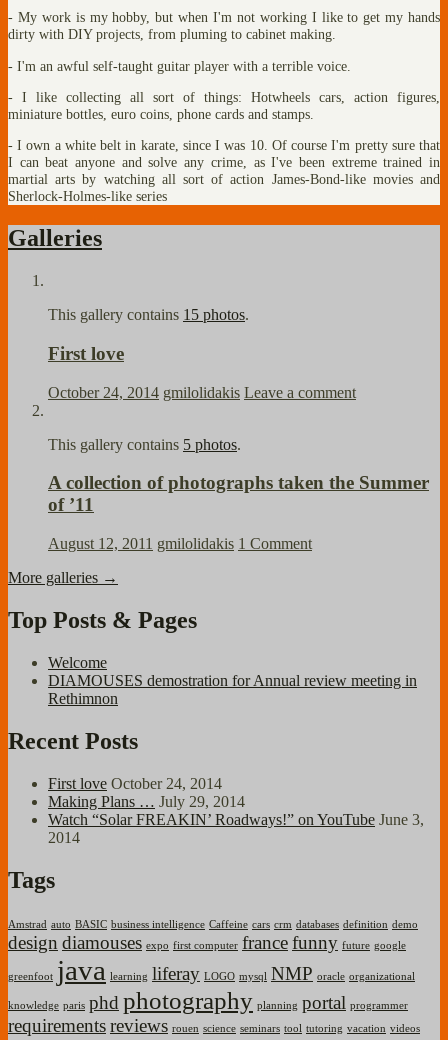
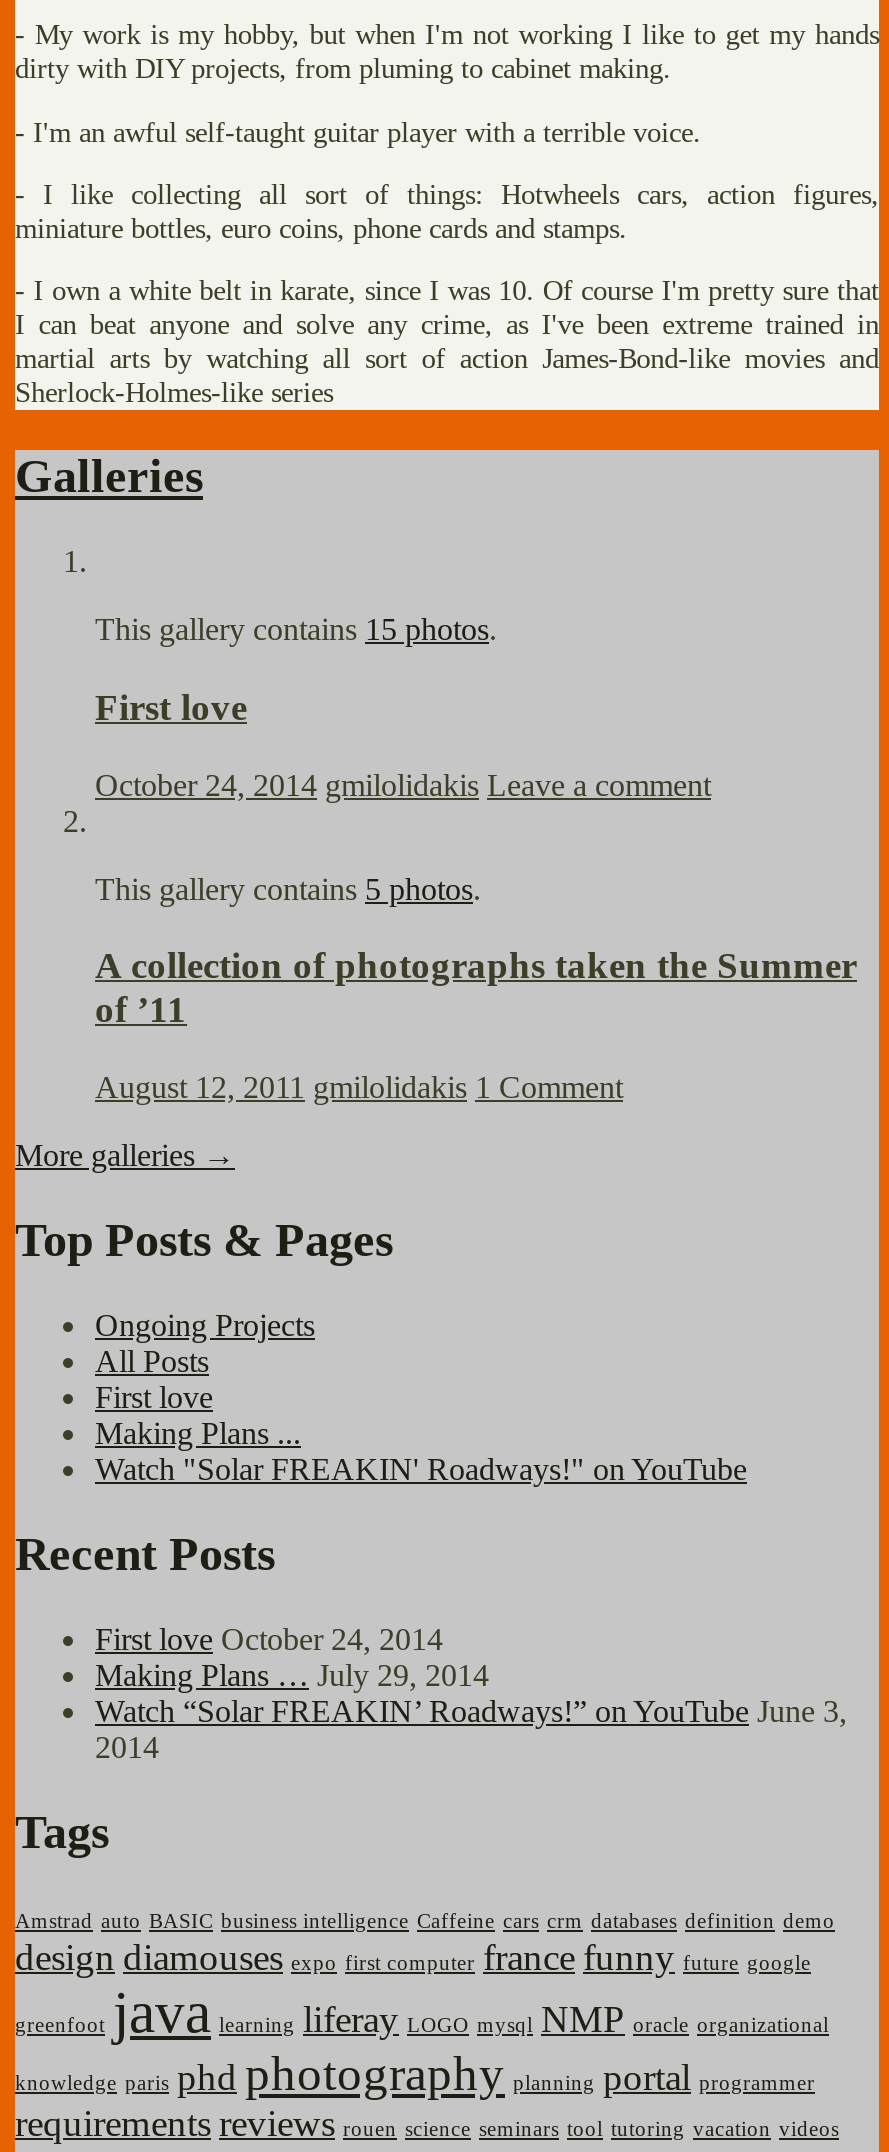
- Welcome
- DIAMOUSES demostration for Annual review meeting in
- Rethimnon
+ Ongoing Projects
+ All Posts
+ First love
+ Making Plans ...
+ Watch "Solar FREAKIN' Roadways!" on YouTube
